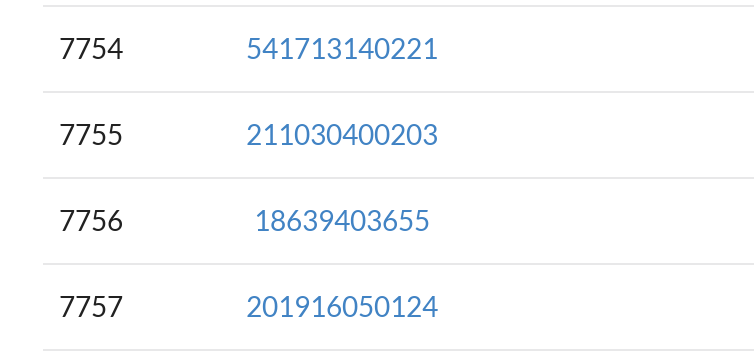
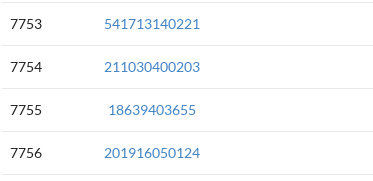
- 7754
+ 7753

- 7755
+ 7754

- 7756
+ 7755

- 7757
+ 7756
